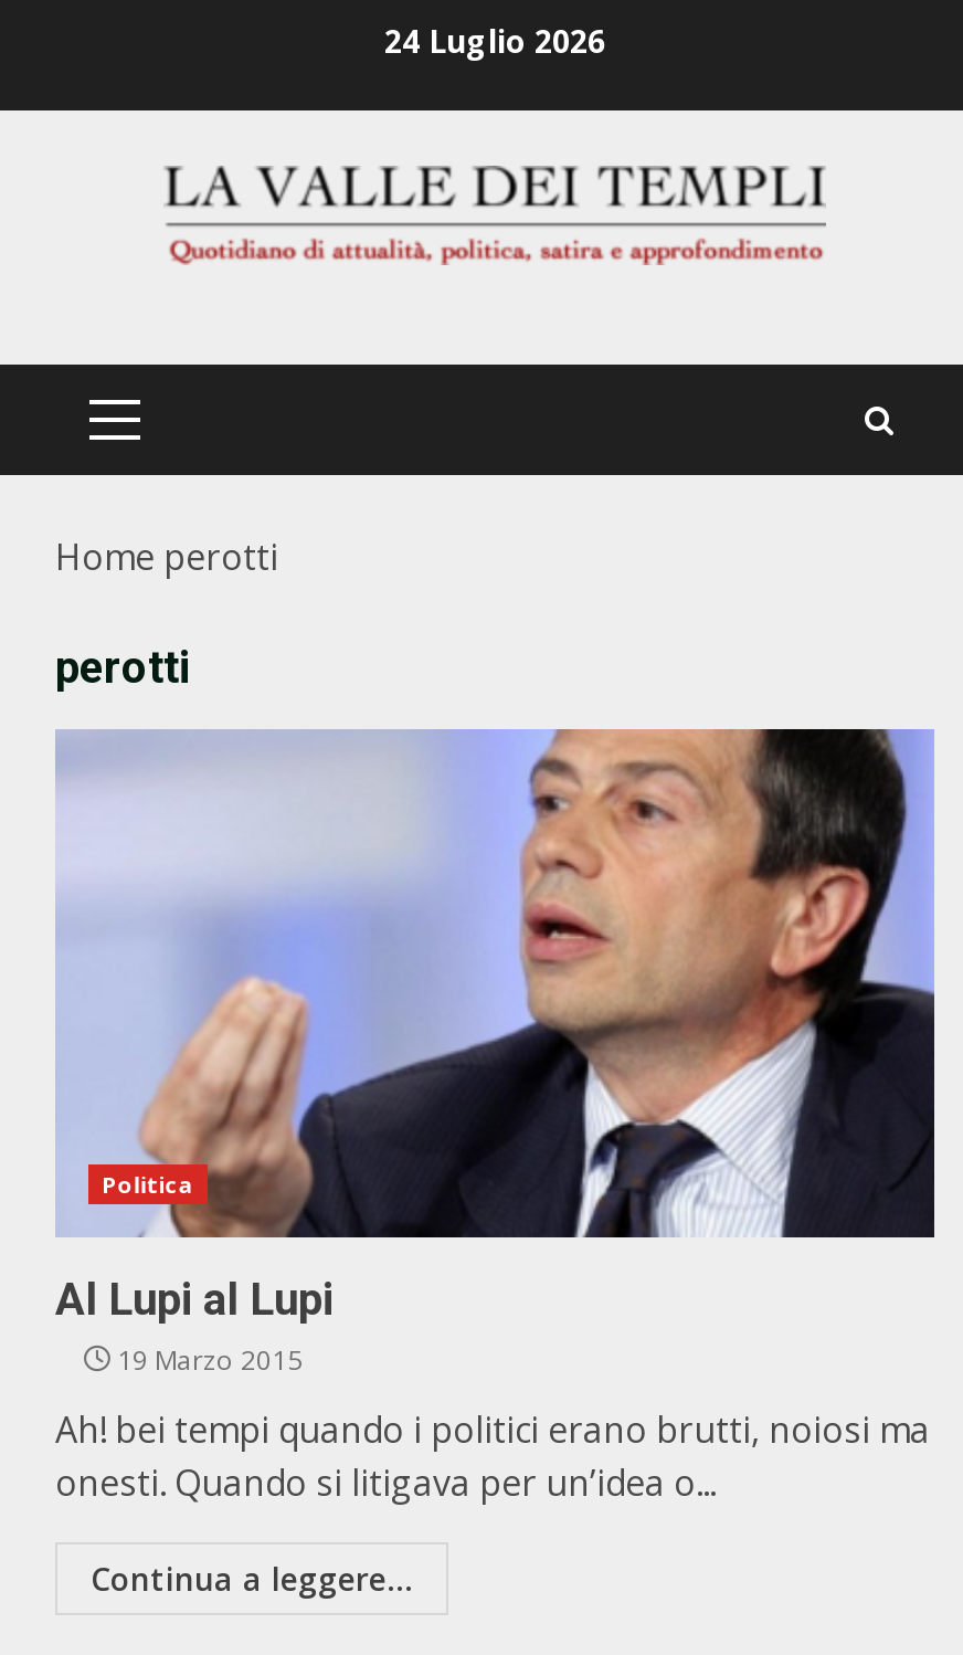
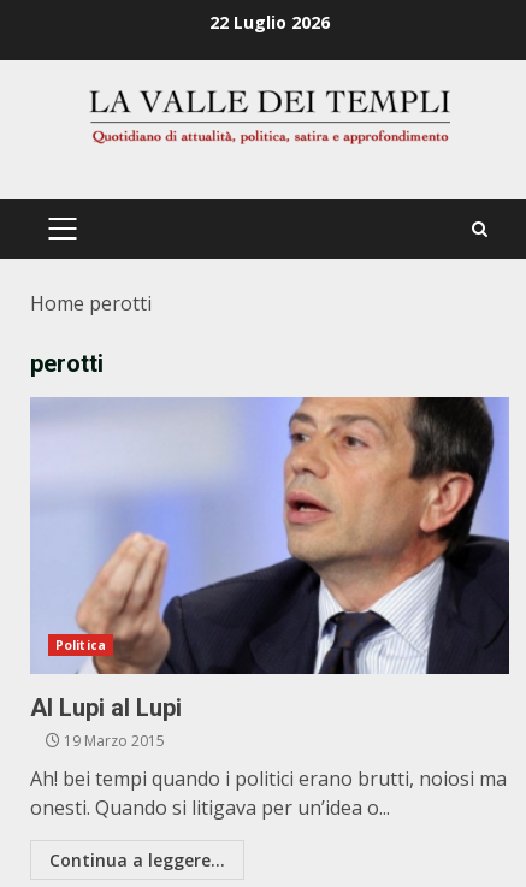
- 24 Luglio 2026
+ 22 Luglio 2026
